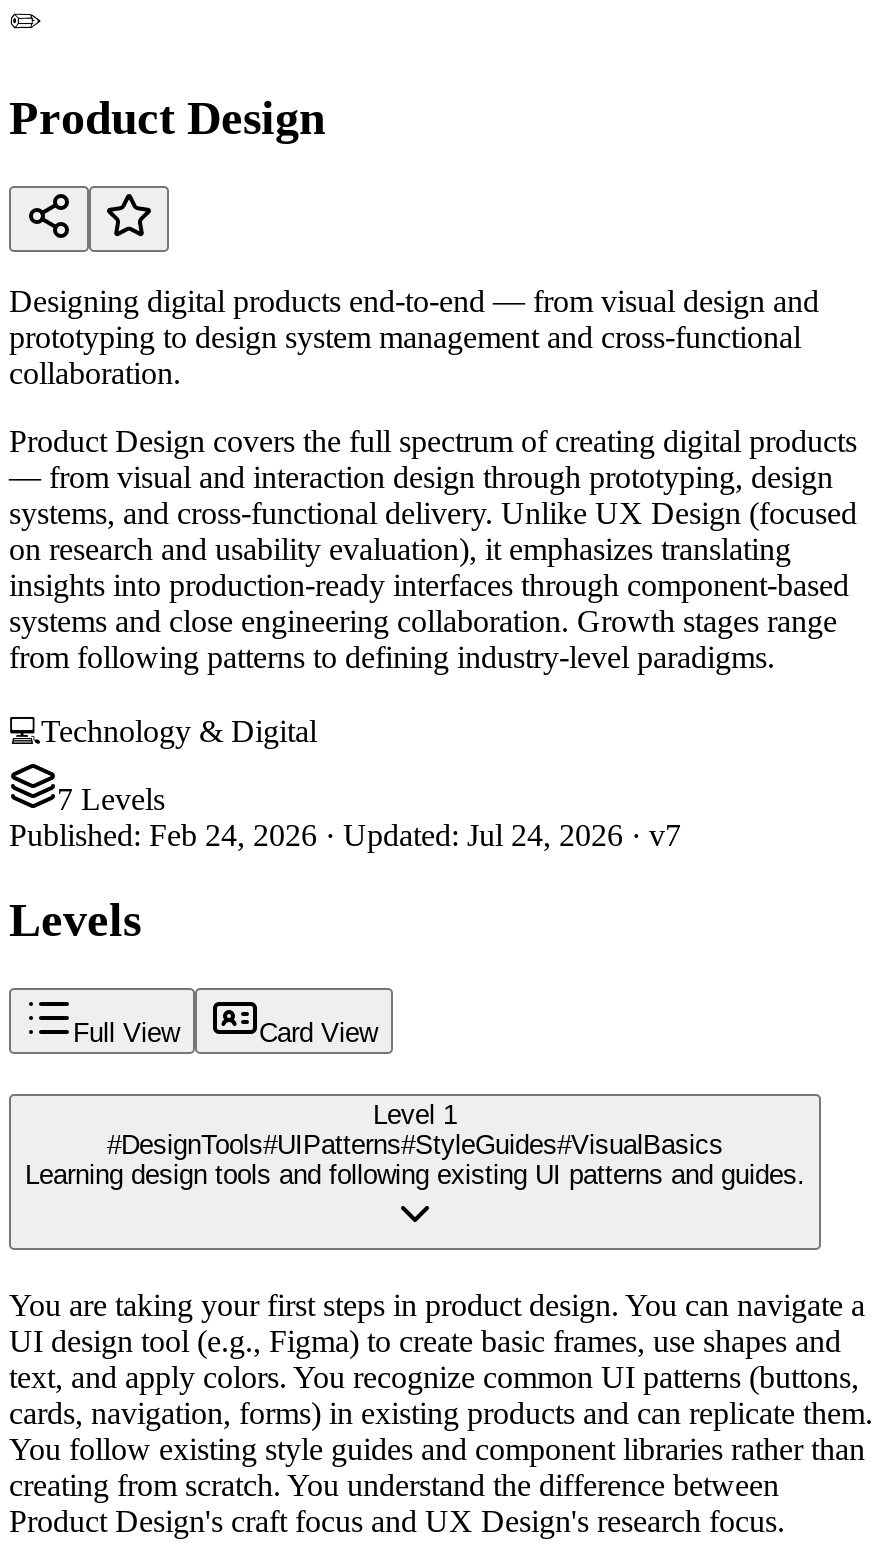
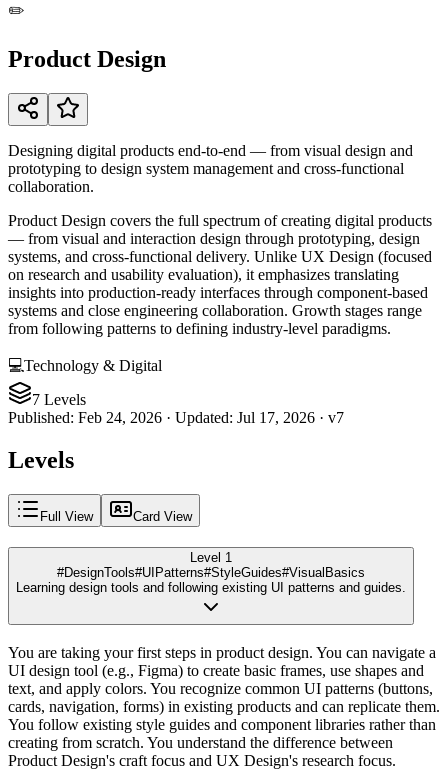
- Published: Feb 24, 2026 · Updated: Jul 24, 2026 · v7
+ Published: Feb 24, 2026 · Updated: Jul 17, 2026 · v7
